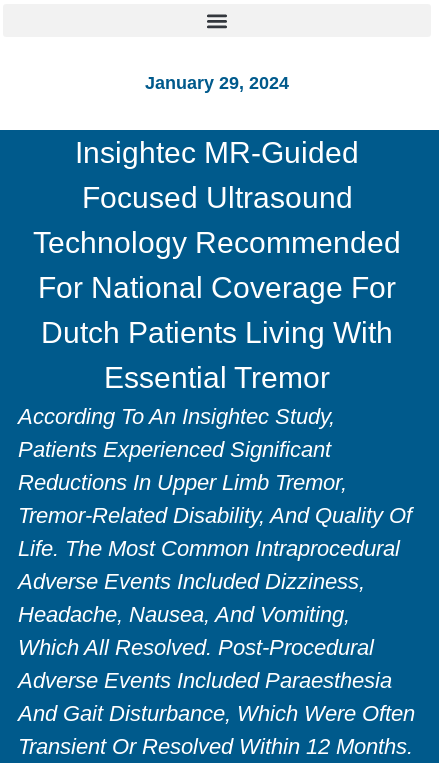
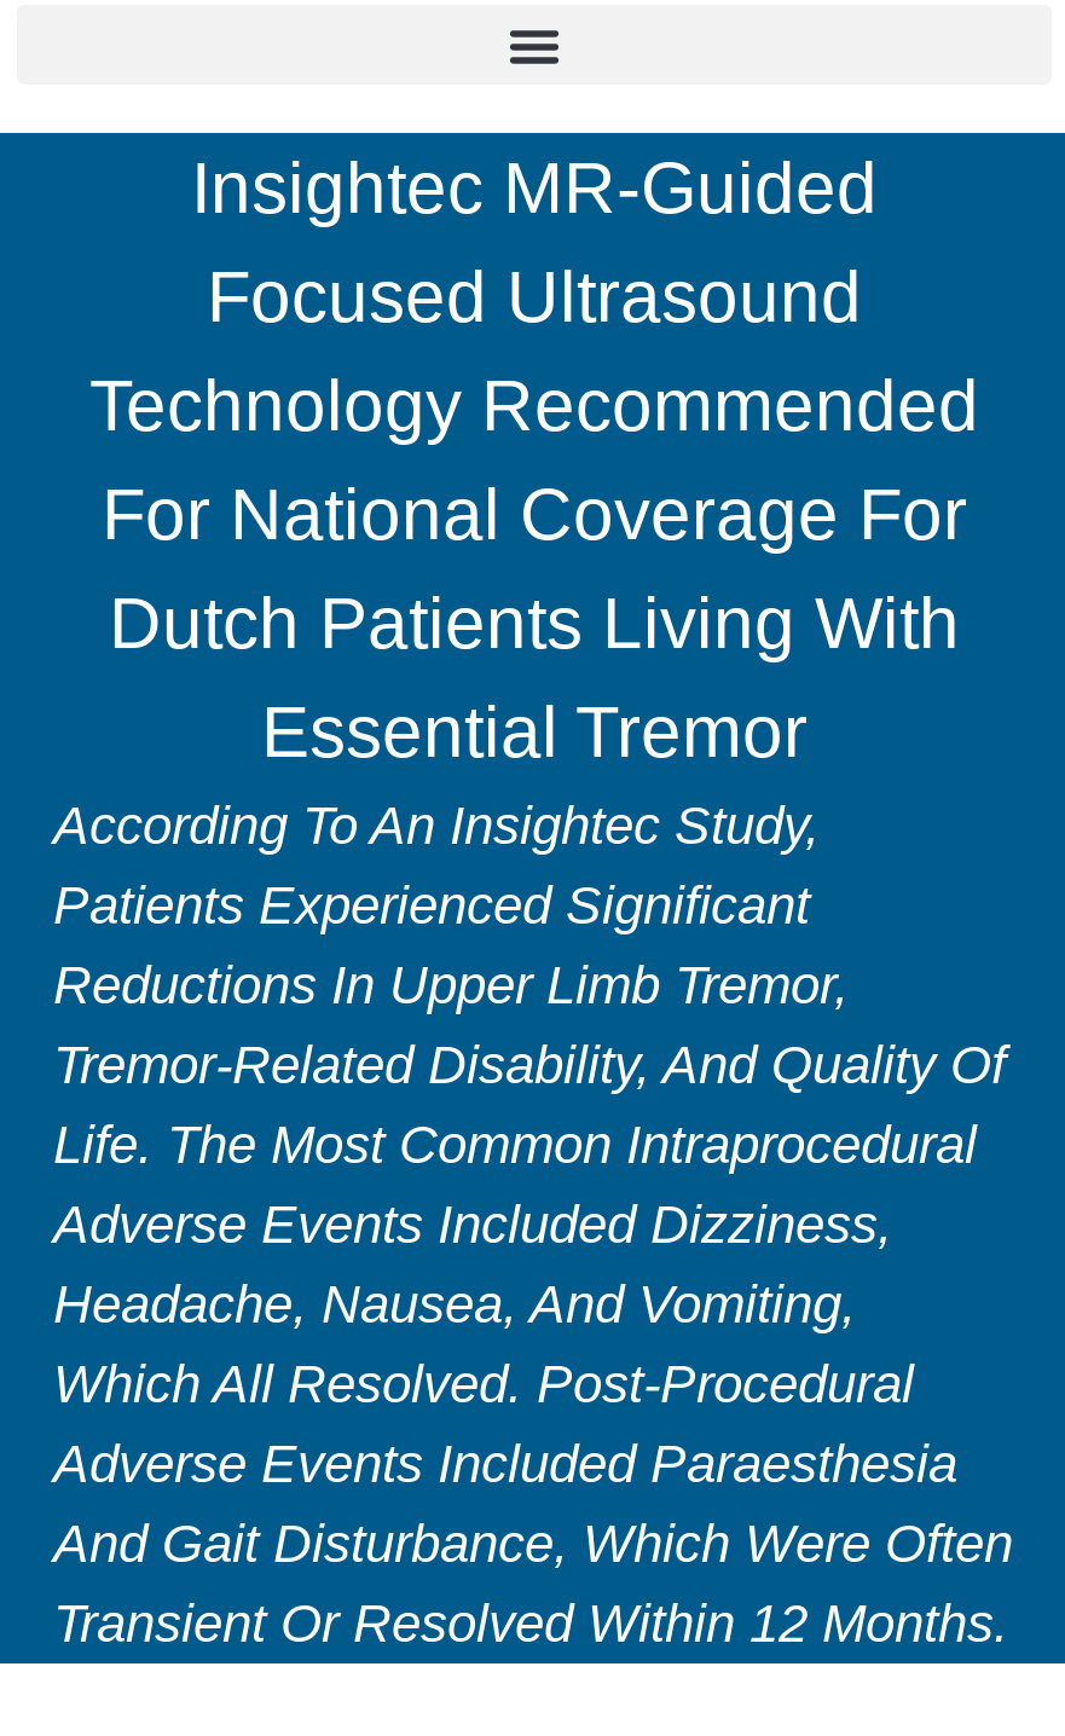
- January 29, 2024
